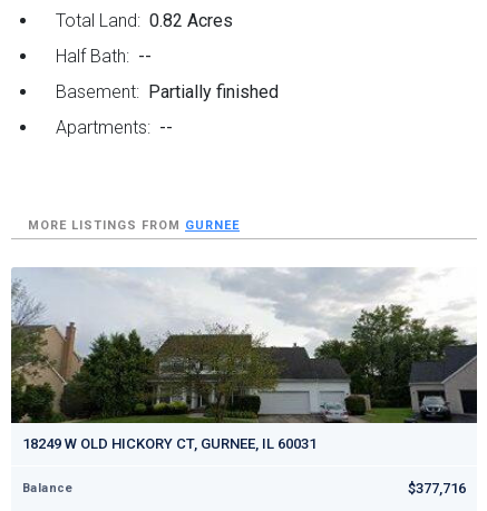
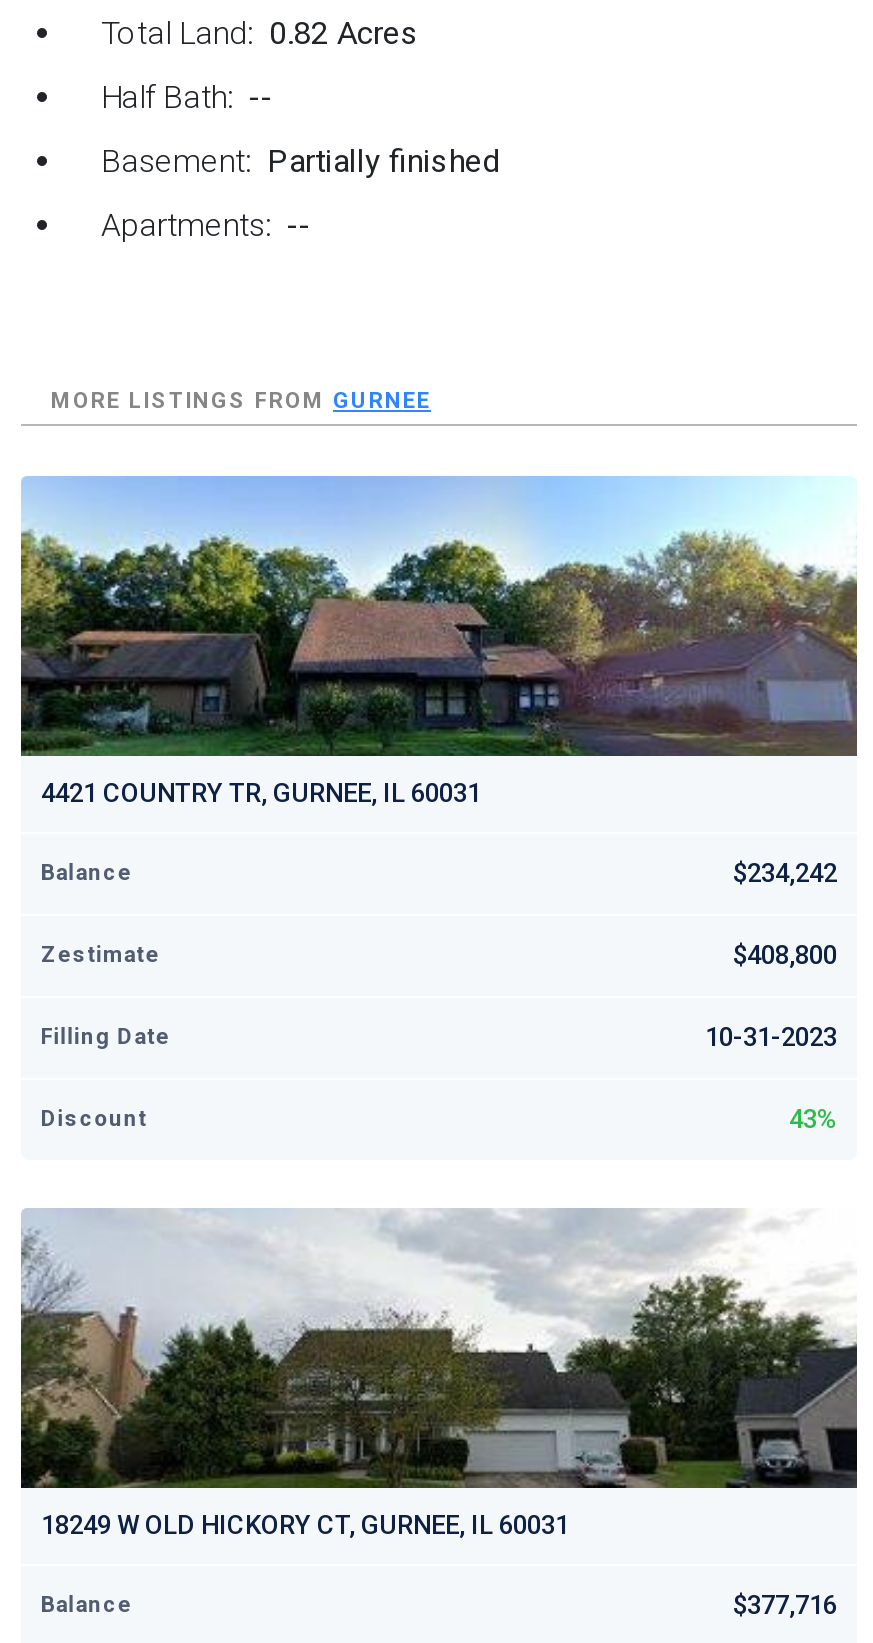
+ [image]
+ 4421 COUNTRY TR, GURNEE, IL 60031
+ Balance
+ $234,242
+ Zestimate
+ $408,800
+ Filling Date
+ 10-31-2023
+ Discount
+ 43%
